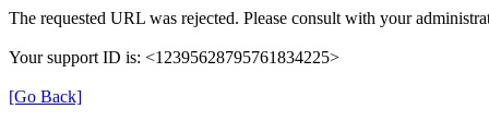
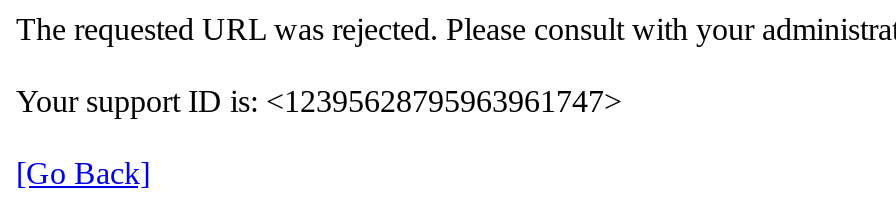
- Your support ID is: <12395628795761834225>
+ Your support ID is: <12395628795963961747>
